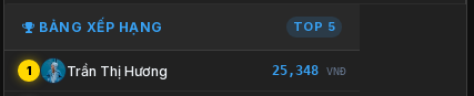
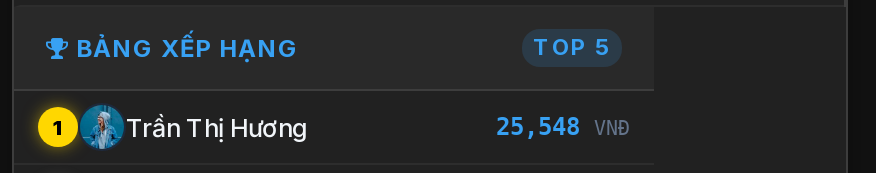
- 25,348 VNĐ
+ 25,548 VNĐ
